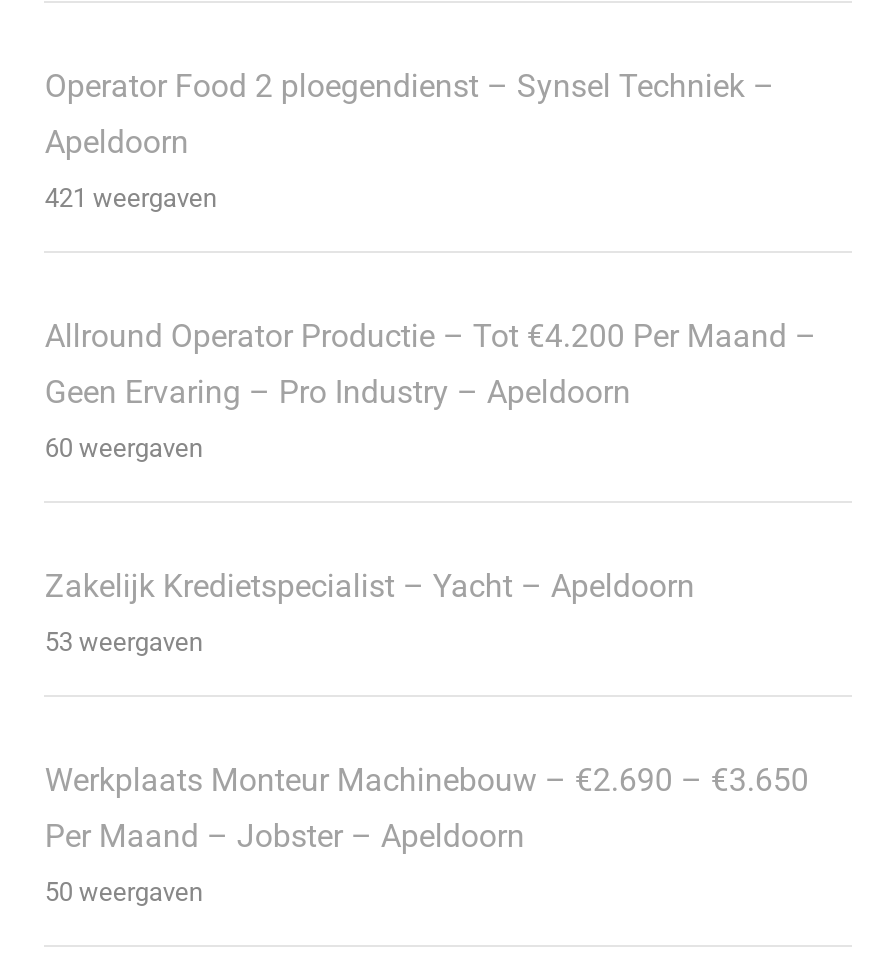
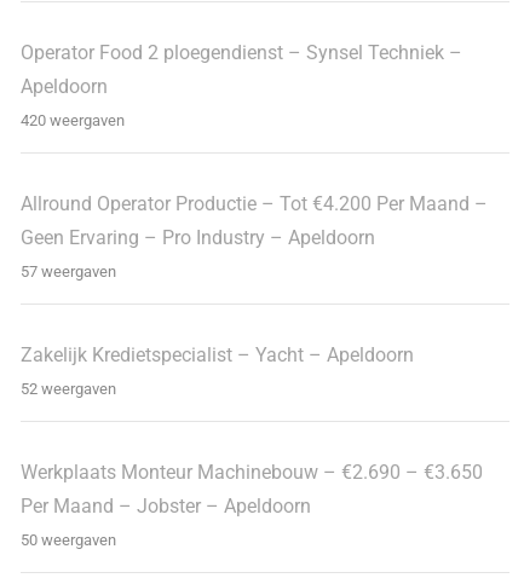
- 421 weergaven
+ 420 weergaven

- 60 weergaven
+ 57 weergaven

- 53 weergaven
+ 52 weergaven
